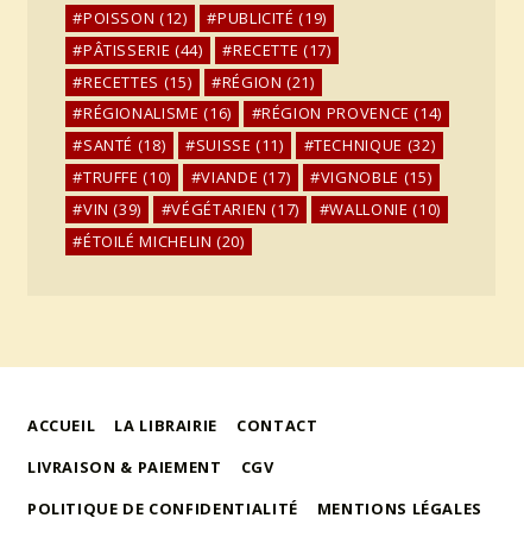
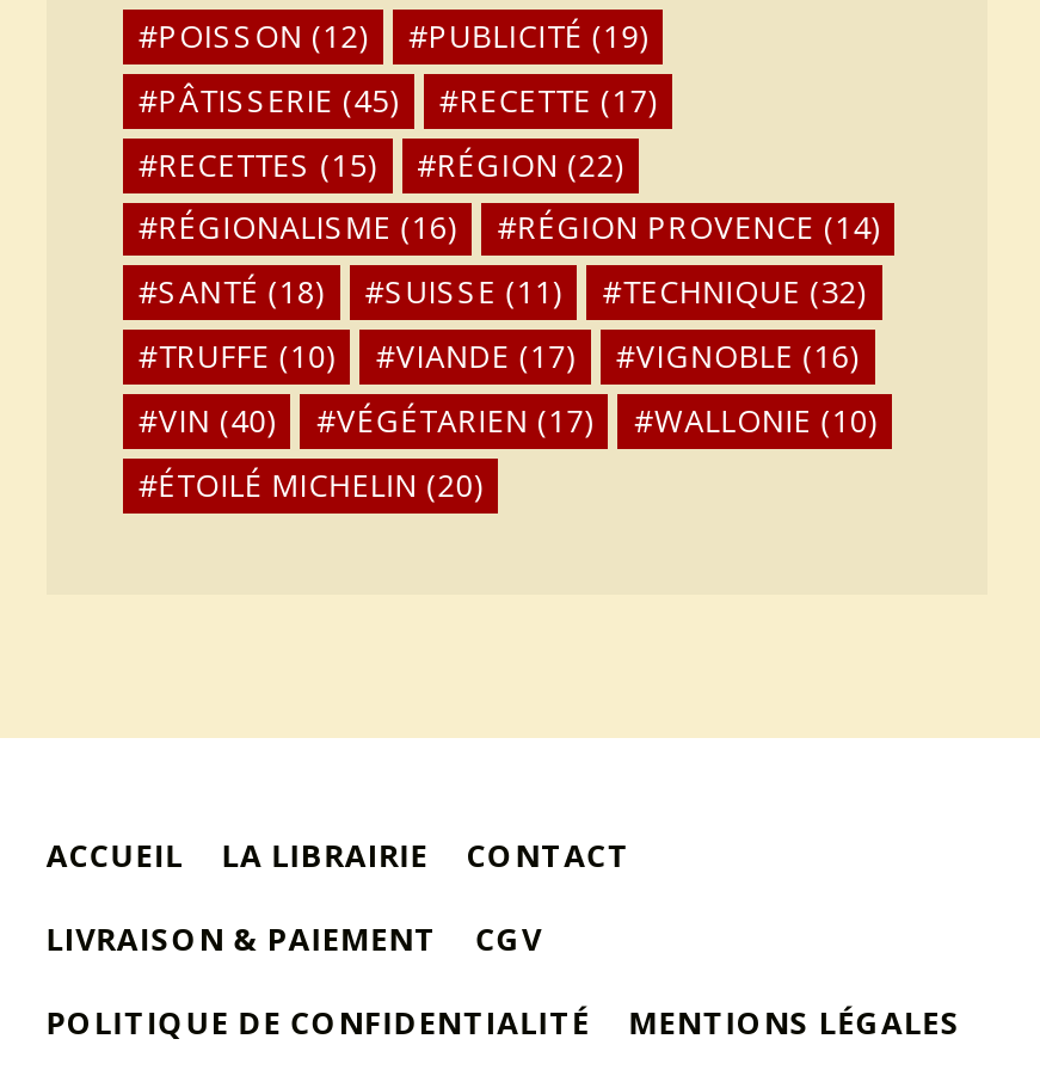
- PÂTISSERIE (44) RECETTE (17)
+ PÂTISSERIE (45) RECETTE (17)

- RECETTES (15) RÉGION (21)
+ RECETTES (15) RÉGION (22)

- TRUFFE (10) VIANDE (17) VIGNOBLE (15)
+ TRUFFE (10) VIANDE (17) VIGNOBLE (16)

- VIN (39) VÉGÉTARIEN (17) WALLONIE (10)
+ VIN (40) VÉGÉTARIEN (17) WALLONIE (10)
